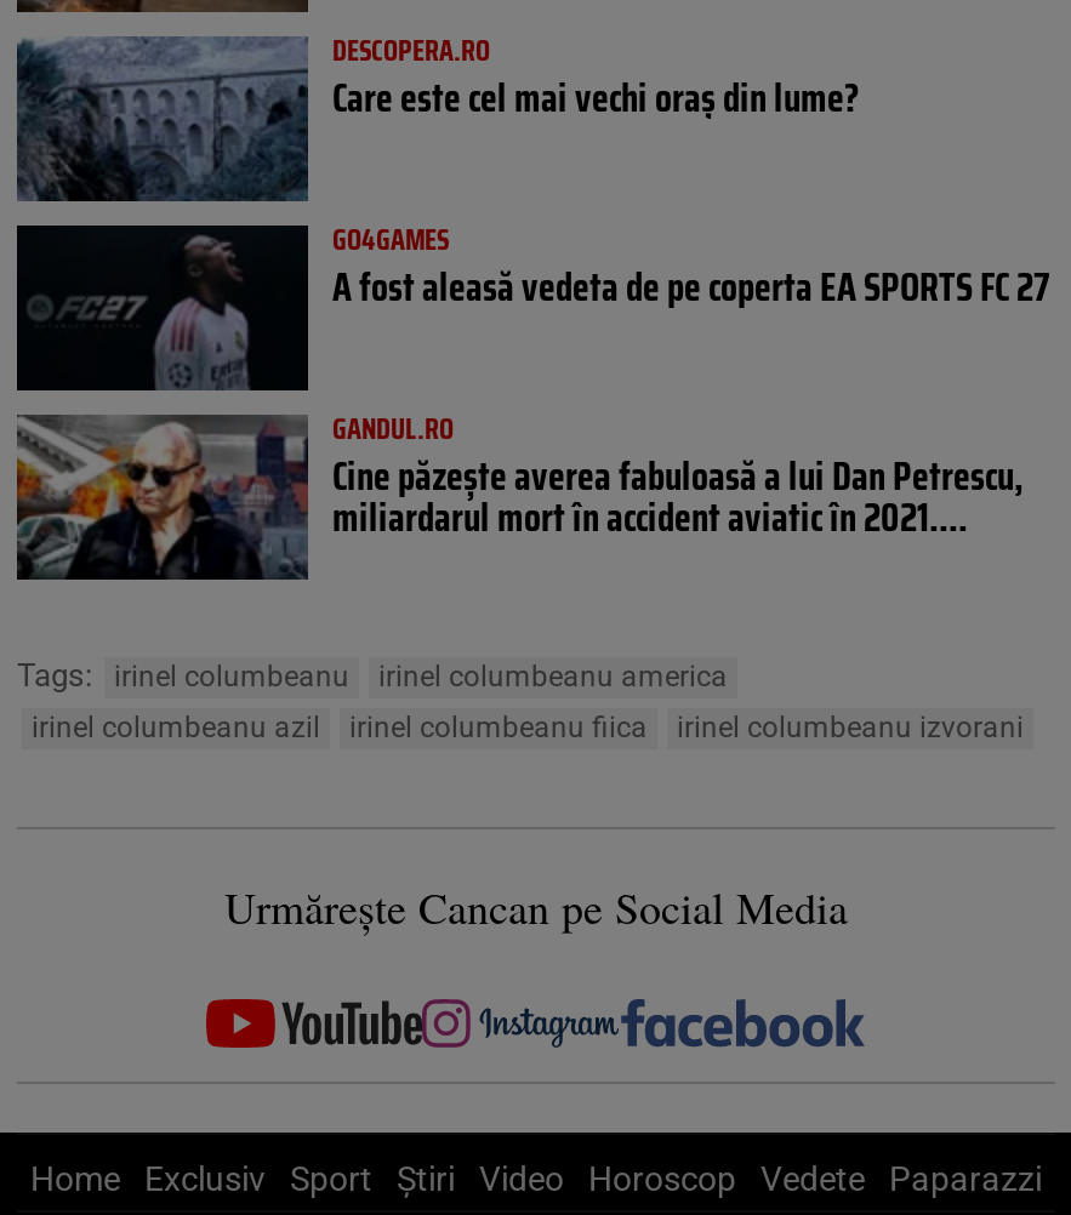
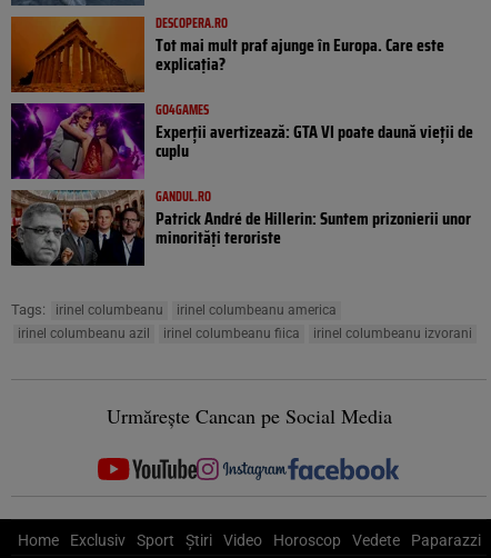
- [image]
- Care este cel mai vechi oraș din lume?
+ [image]
+ Tot mai mult praf ajunge în Europa. Care este
+ explicația?

- [image]
- A fost aleasă vedeta de pe coperta EA SPORTS FC 27
+ [image]
+ Experții avertizează: GTA VI poate daună vieții de
+ cuplu

- [image]
- Cine păzește averea fabuloasă a lui Dan Petrescu,
- miliardarul mort în accident aviatic în 2021....
+ [image]
+ Patrick André de Hillerin: Suntem prizonierii unor
+ minorități teroriste
